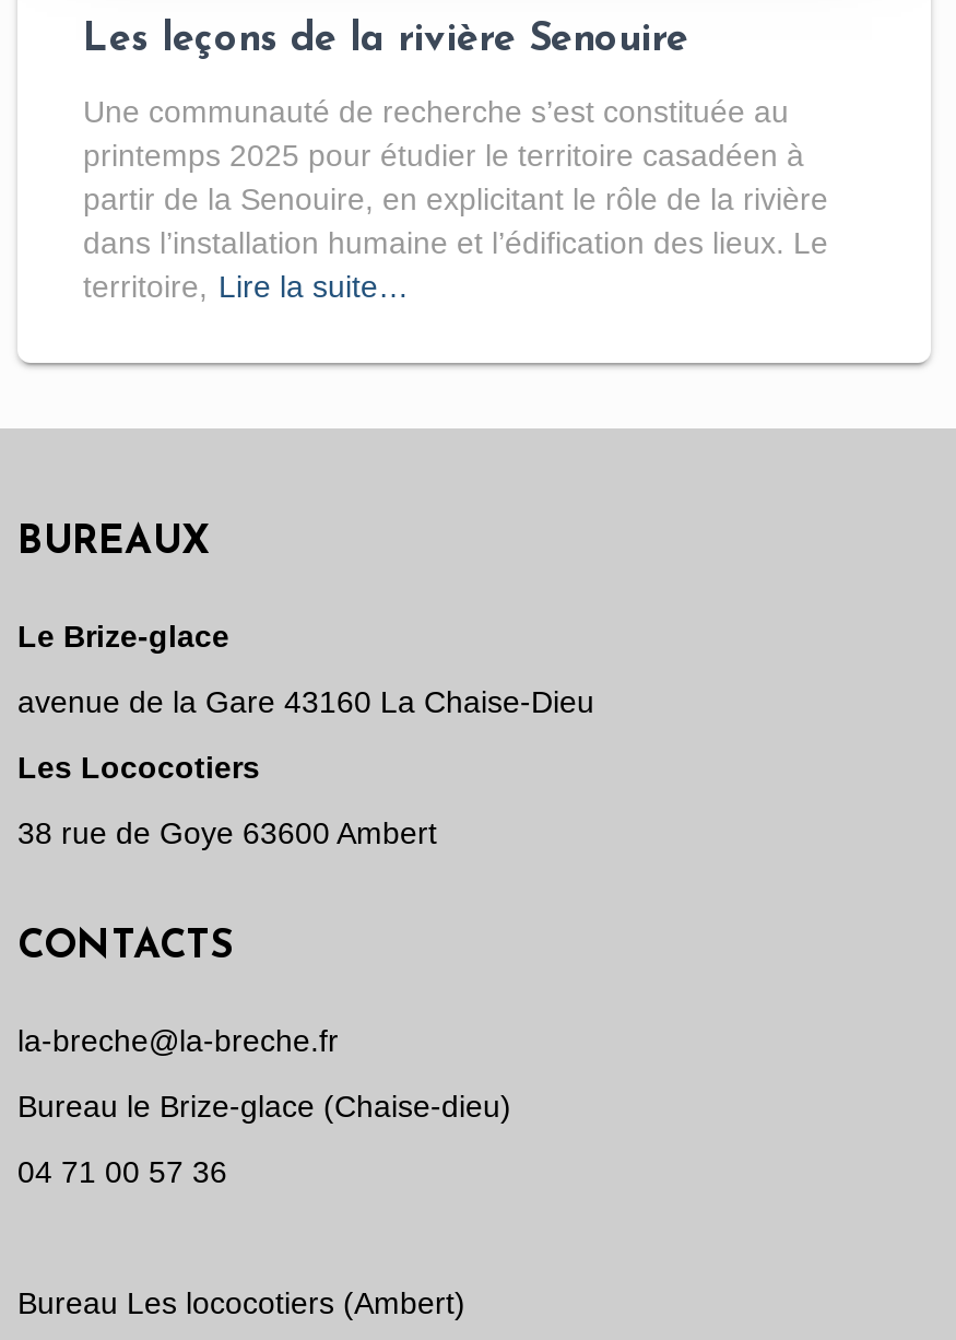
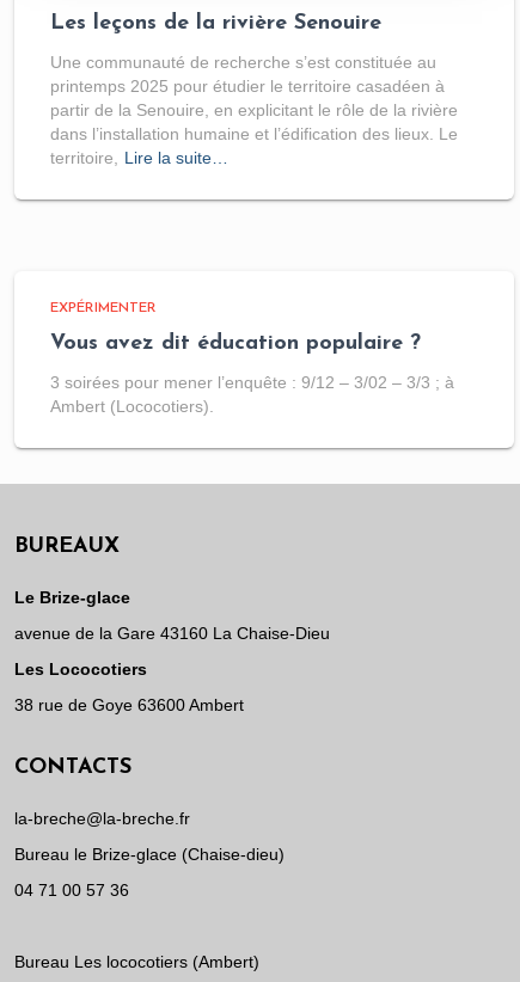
+ EXPÉRIMENTER
+ Vous avez dit éducation populaire ?
+ 3 soirées pour mener l’enquête : 9/12 – 3/02 – 3/3 ; à
+ Ambert (Lococotiers).
